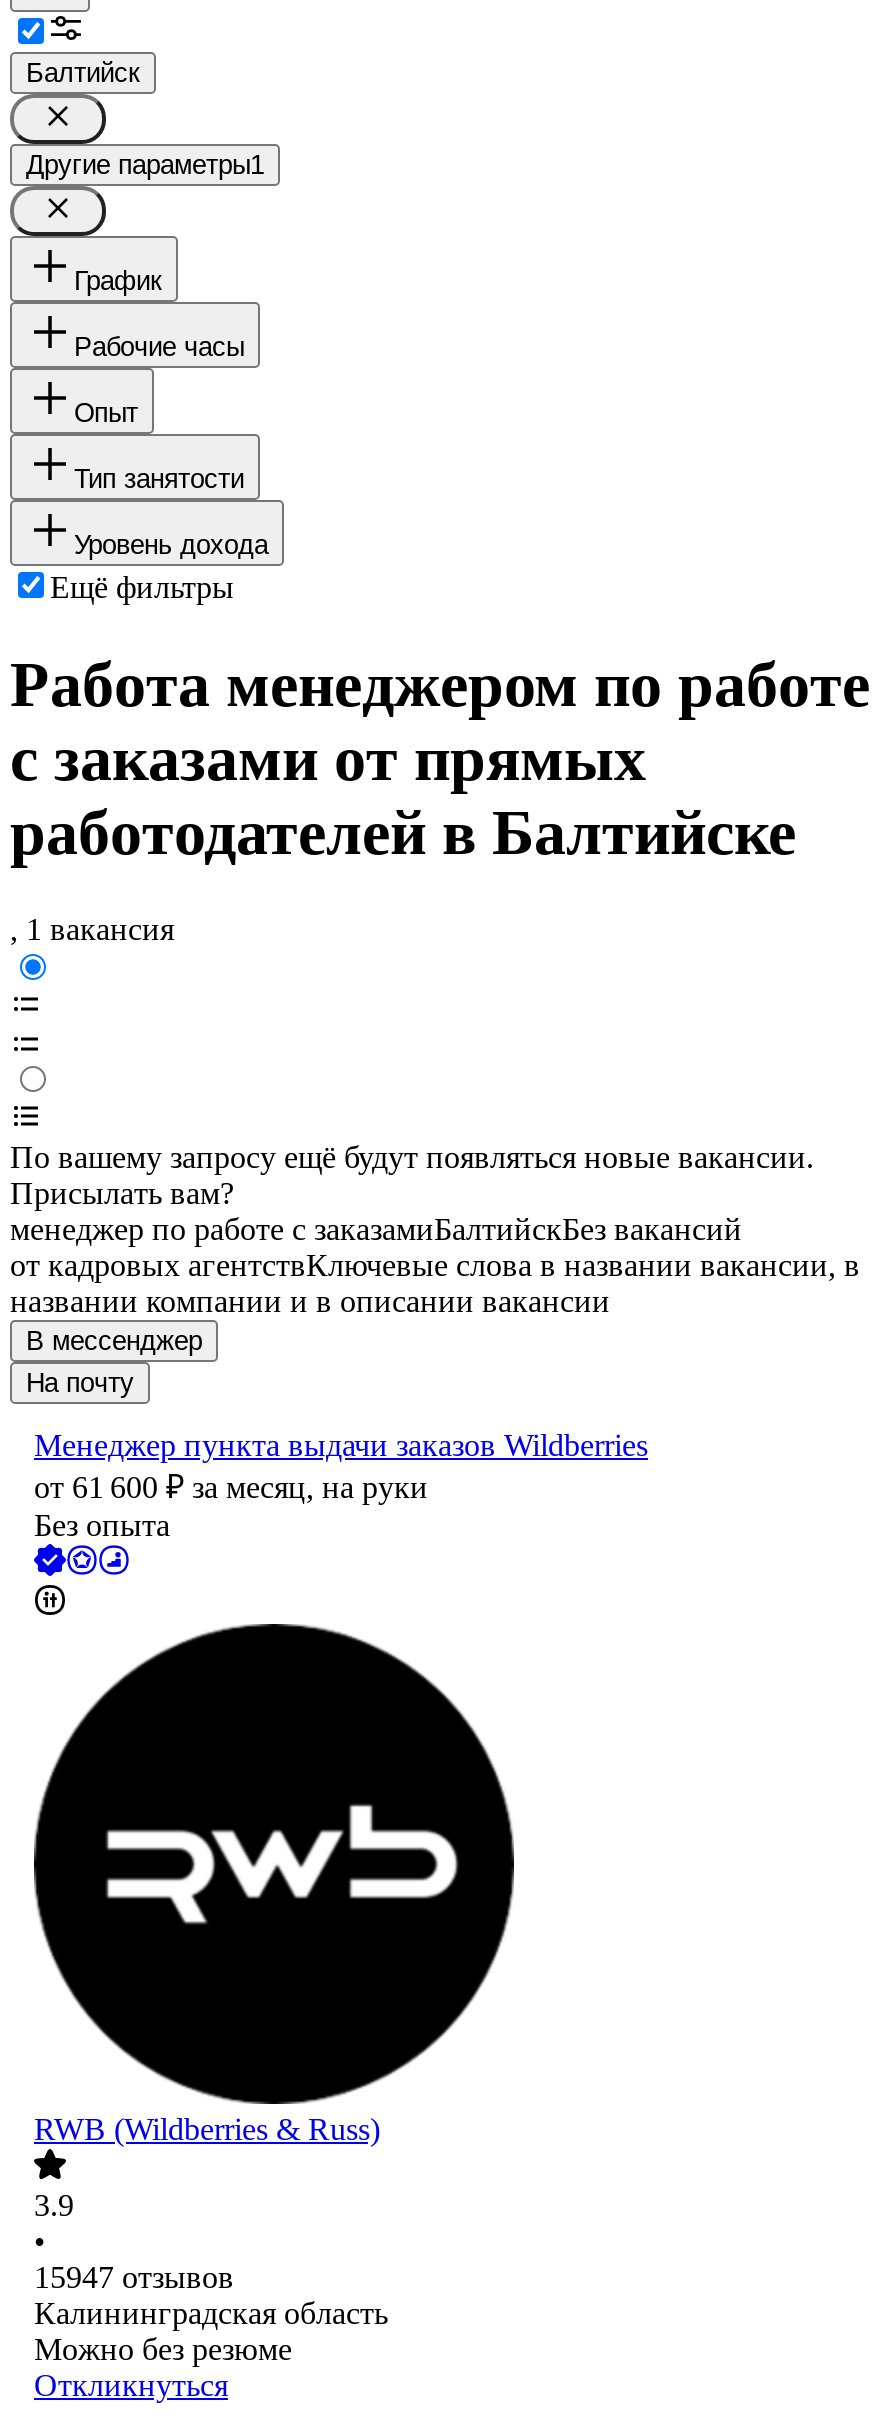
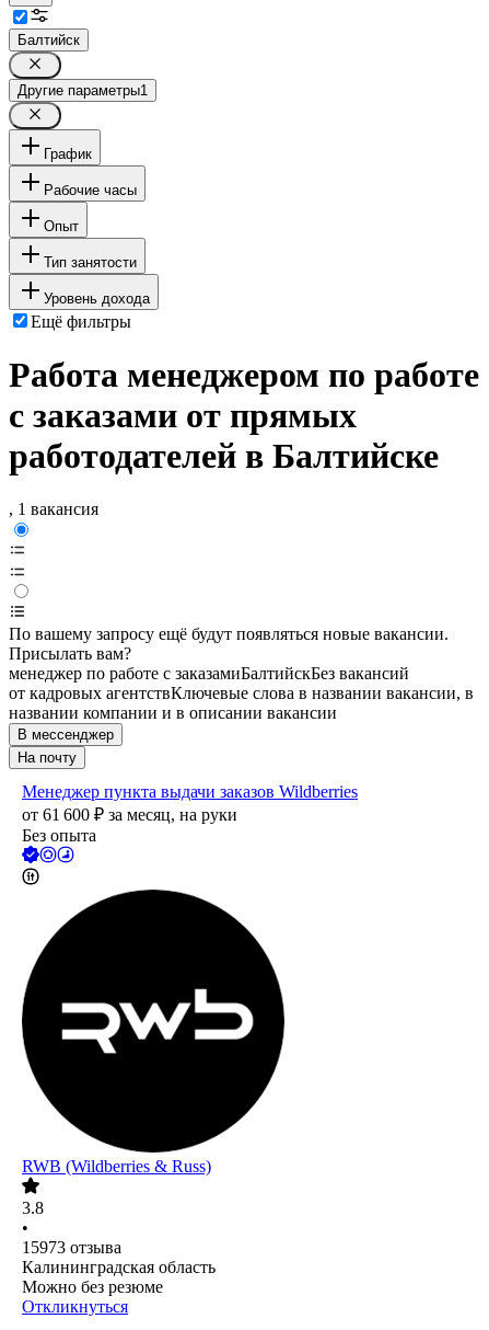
- 3.9
+ 3.8

- 15947 отзывов
+ 15973 отзыва
